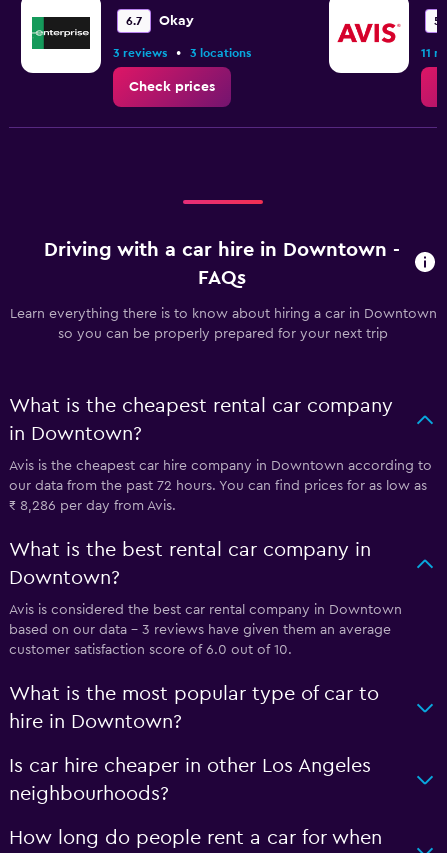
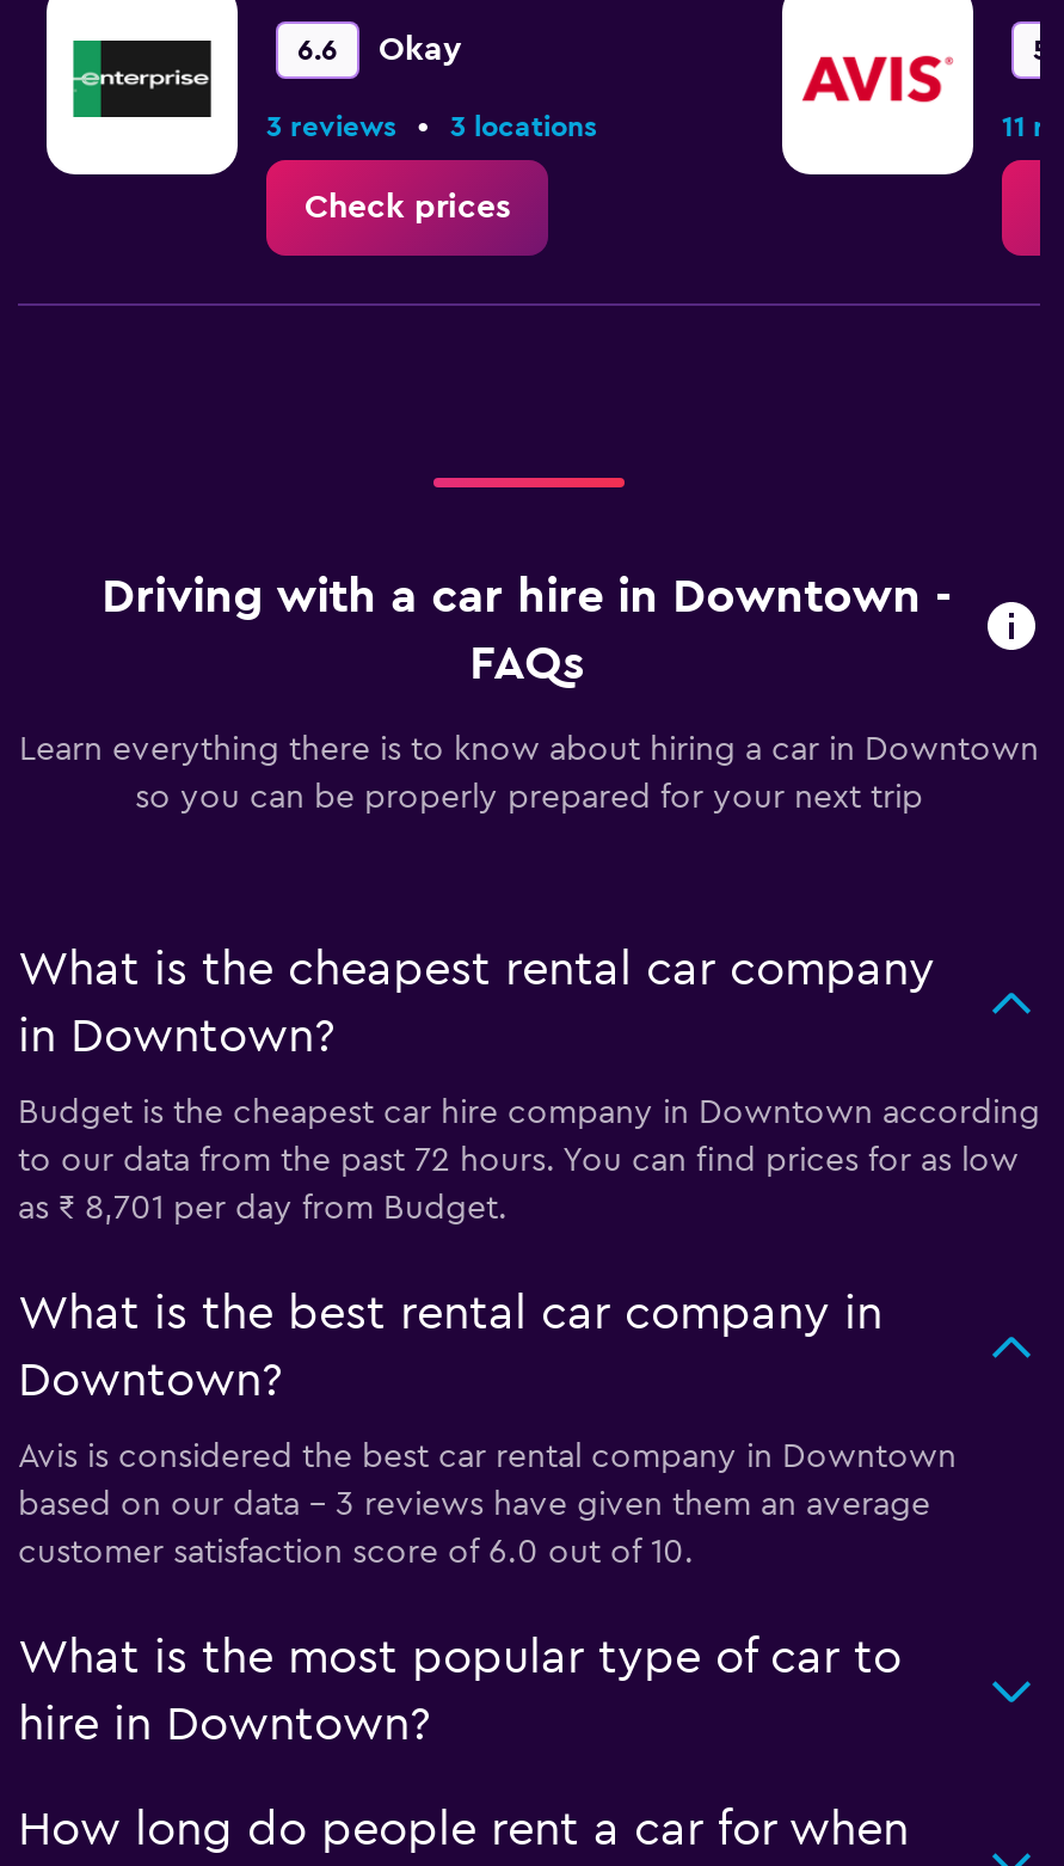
- 6.7 Okay
+ 6.6 Okay

- Avis is the cheapest car hire company in Downtown according to
- our data from the past 72 hours. You can find prices for as low as
- ₹ 8,286 per day from Avis.
+ Budget is the cheapest car hire company in Downtown according
+ to our data from the past 72 hours. You can find prices for as low
+ as ₹ 8,701 per day from Budget.

- Is car hire cheaper in other Los Angeles
- neighbourhoods?
